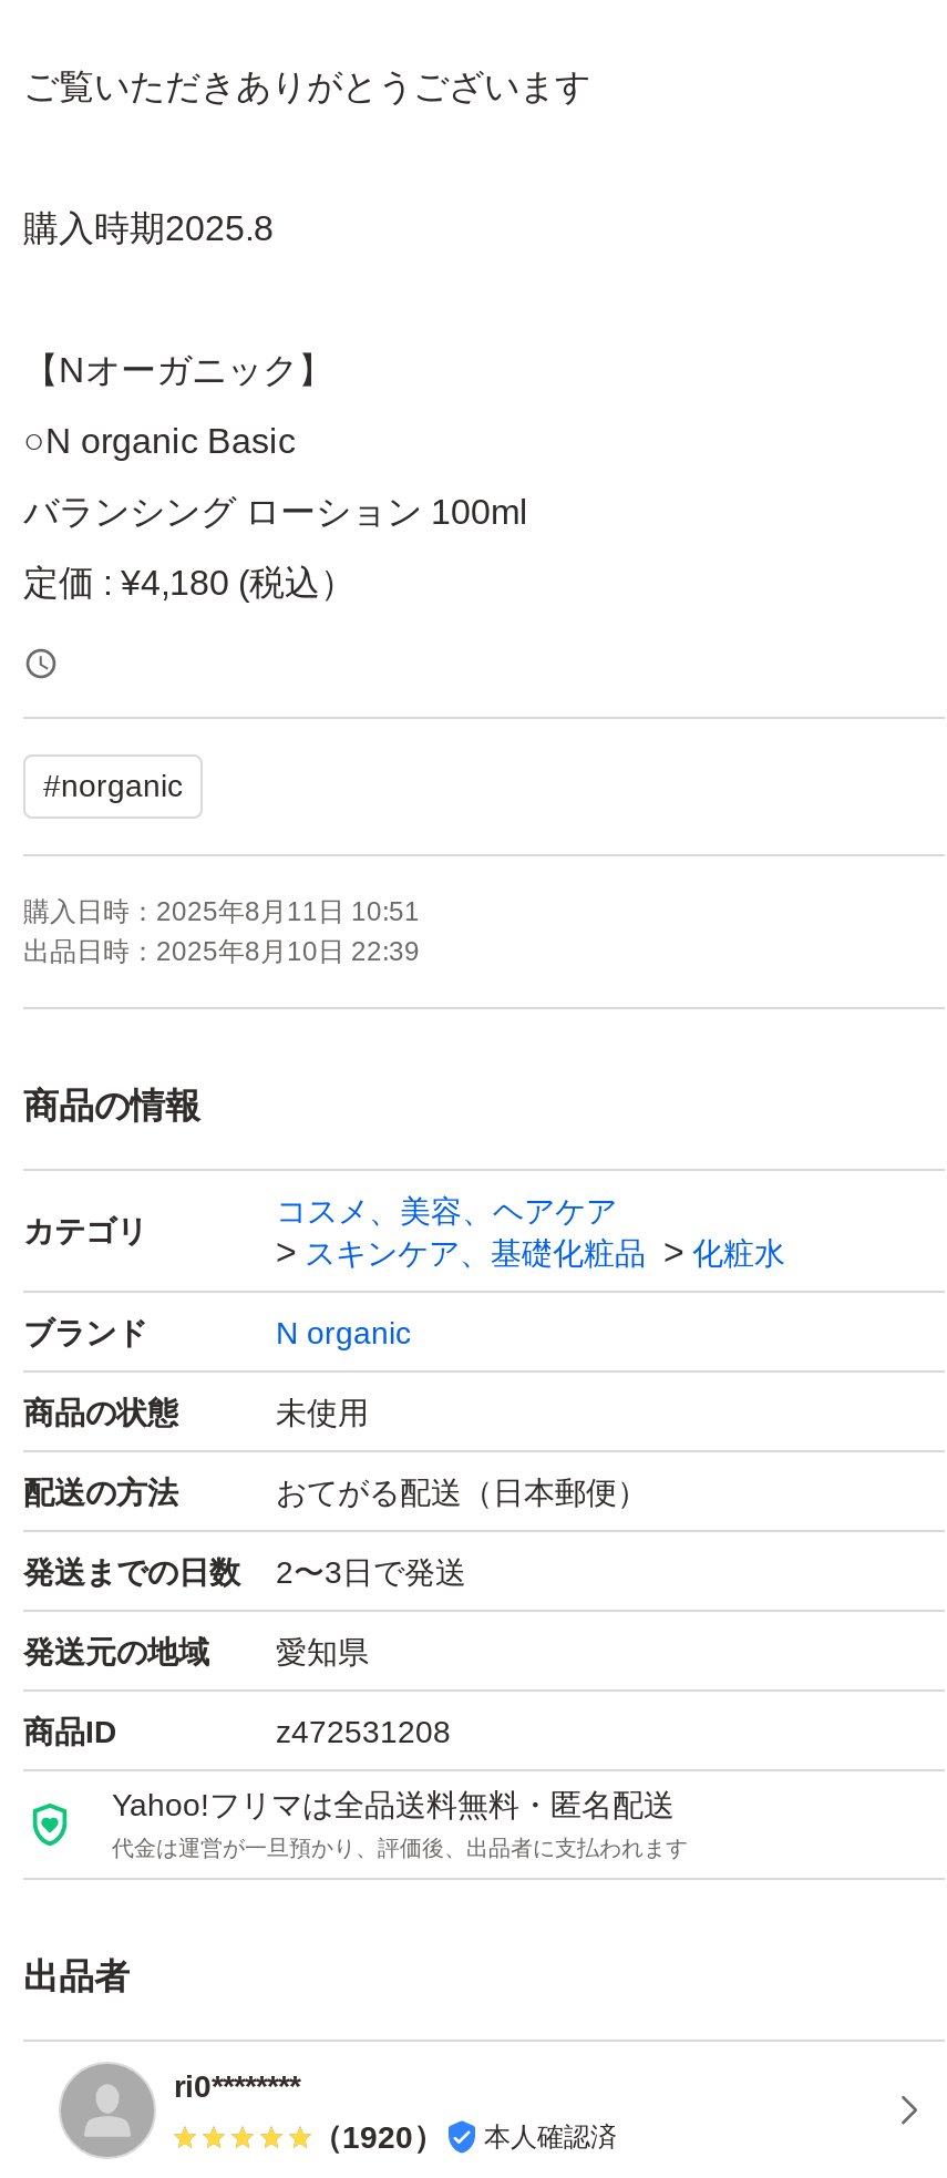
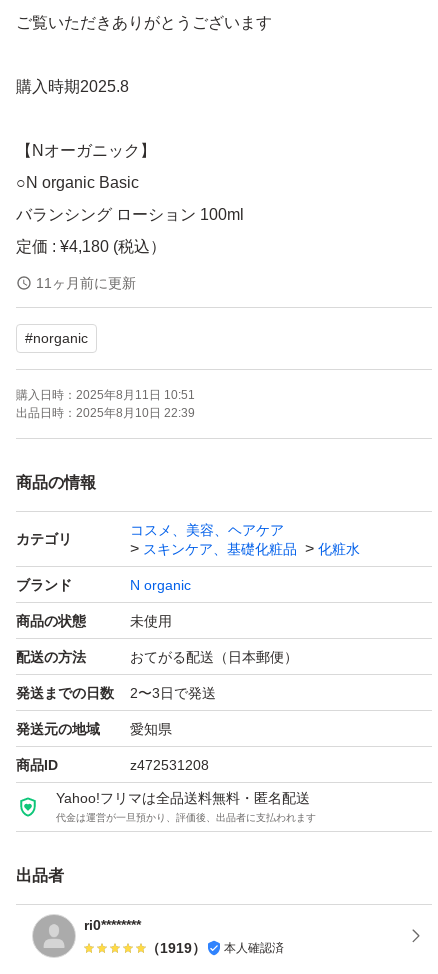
+ 11ヶ月前に更新

- （1920） 本人確認済
+ （1919） 本人確認済
